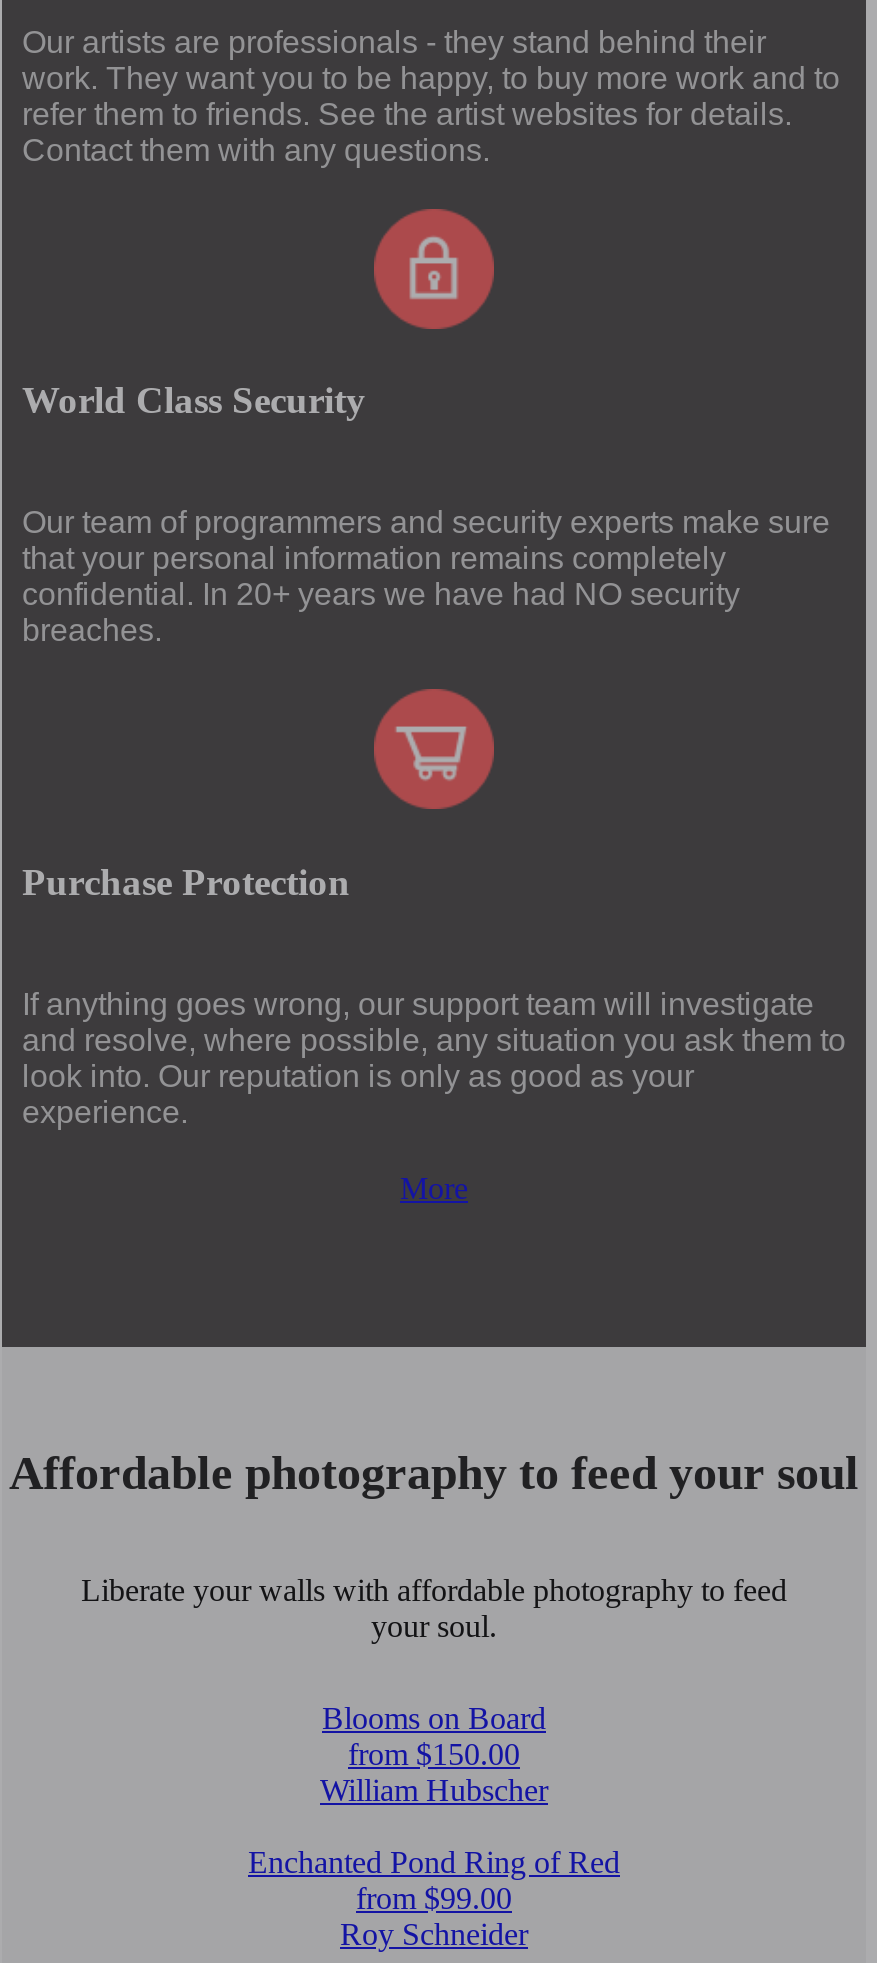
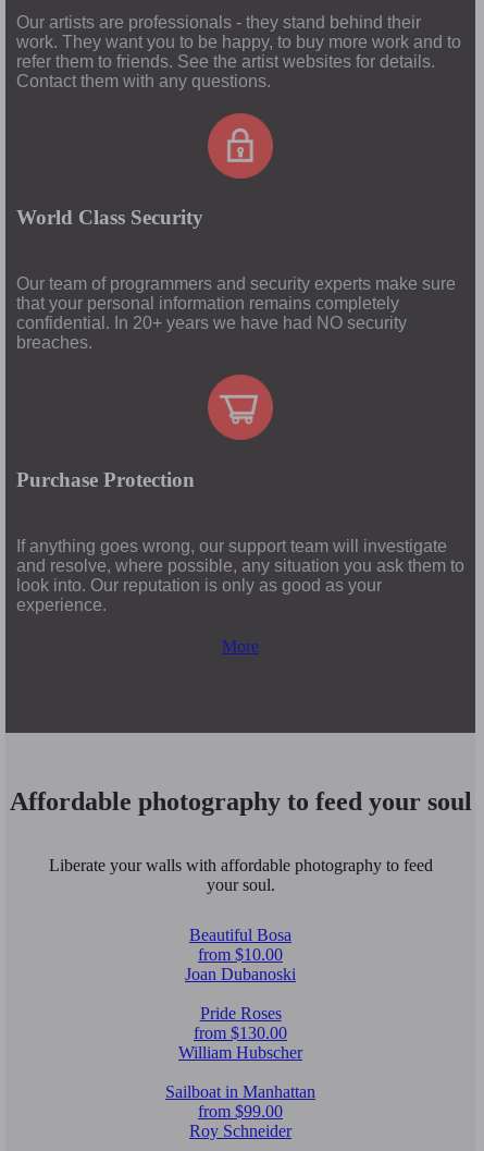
- Blooms on Board
- from $150.00
+ Beautiful Bosa
+ from $10.00
+ Joan Dubanoski
+ Pride Roses
+ from $130.00

- Enchanted Pond Ring of Red
+ Sailboat in Manhattan
